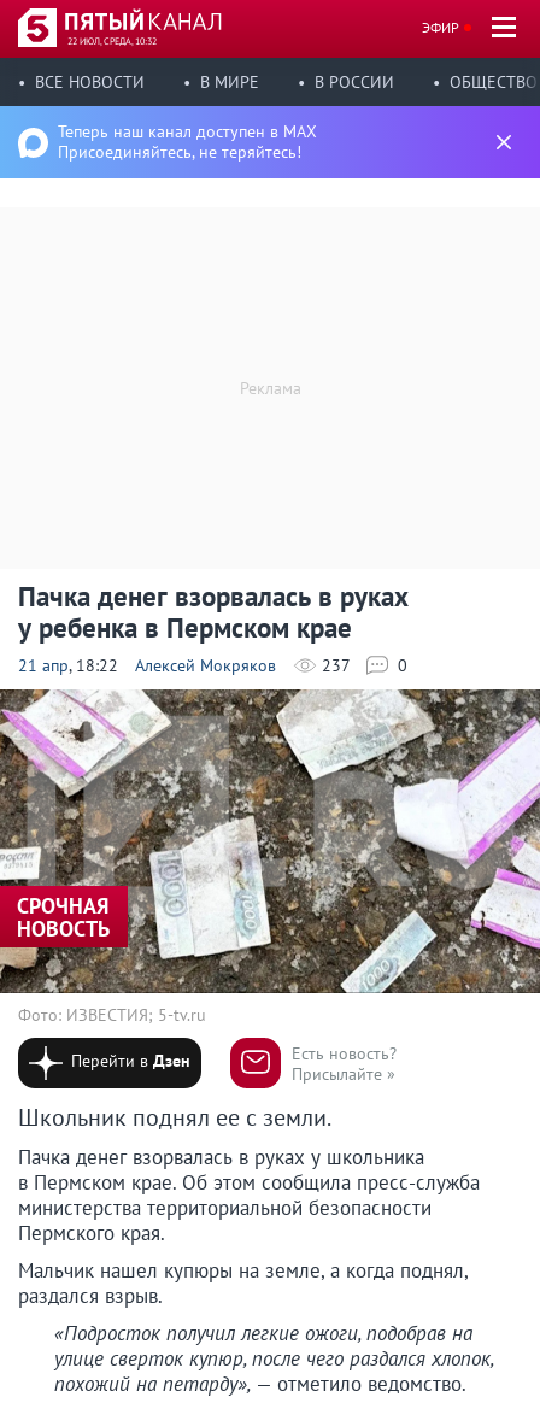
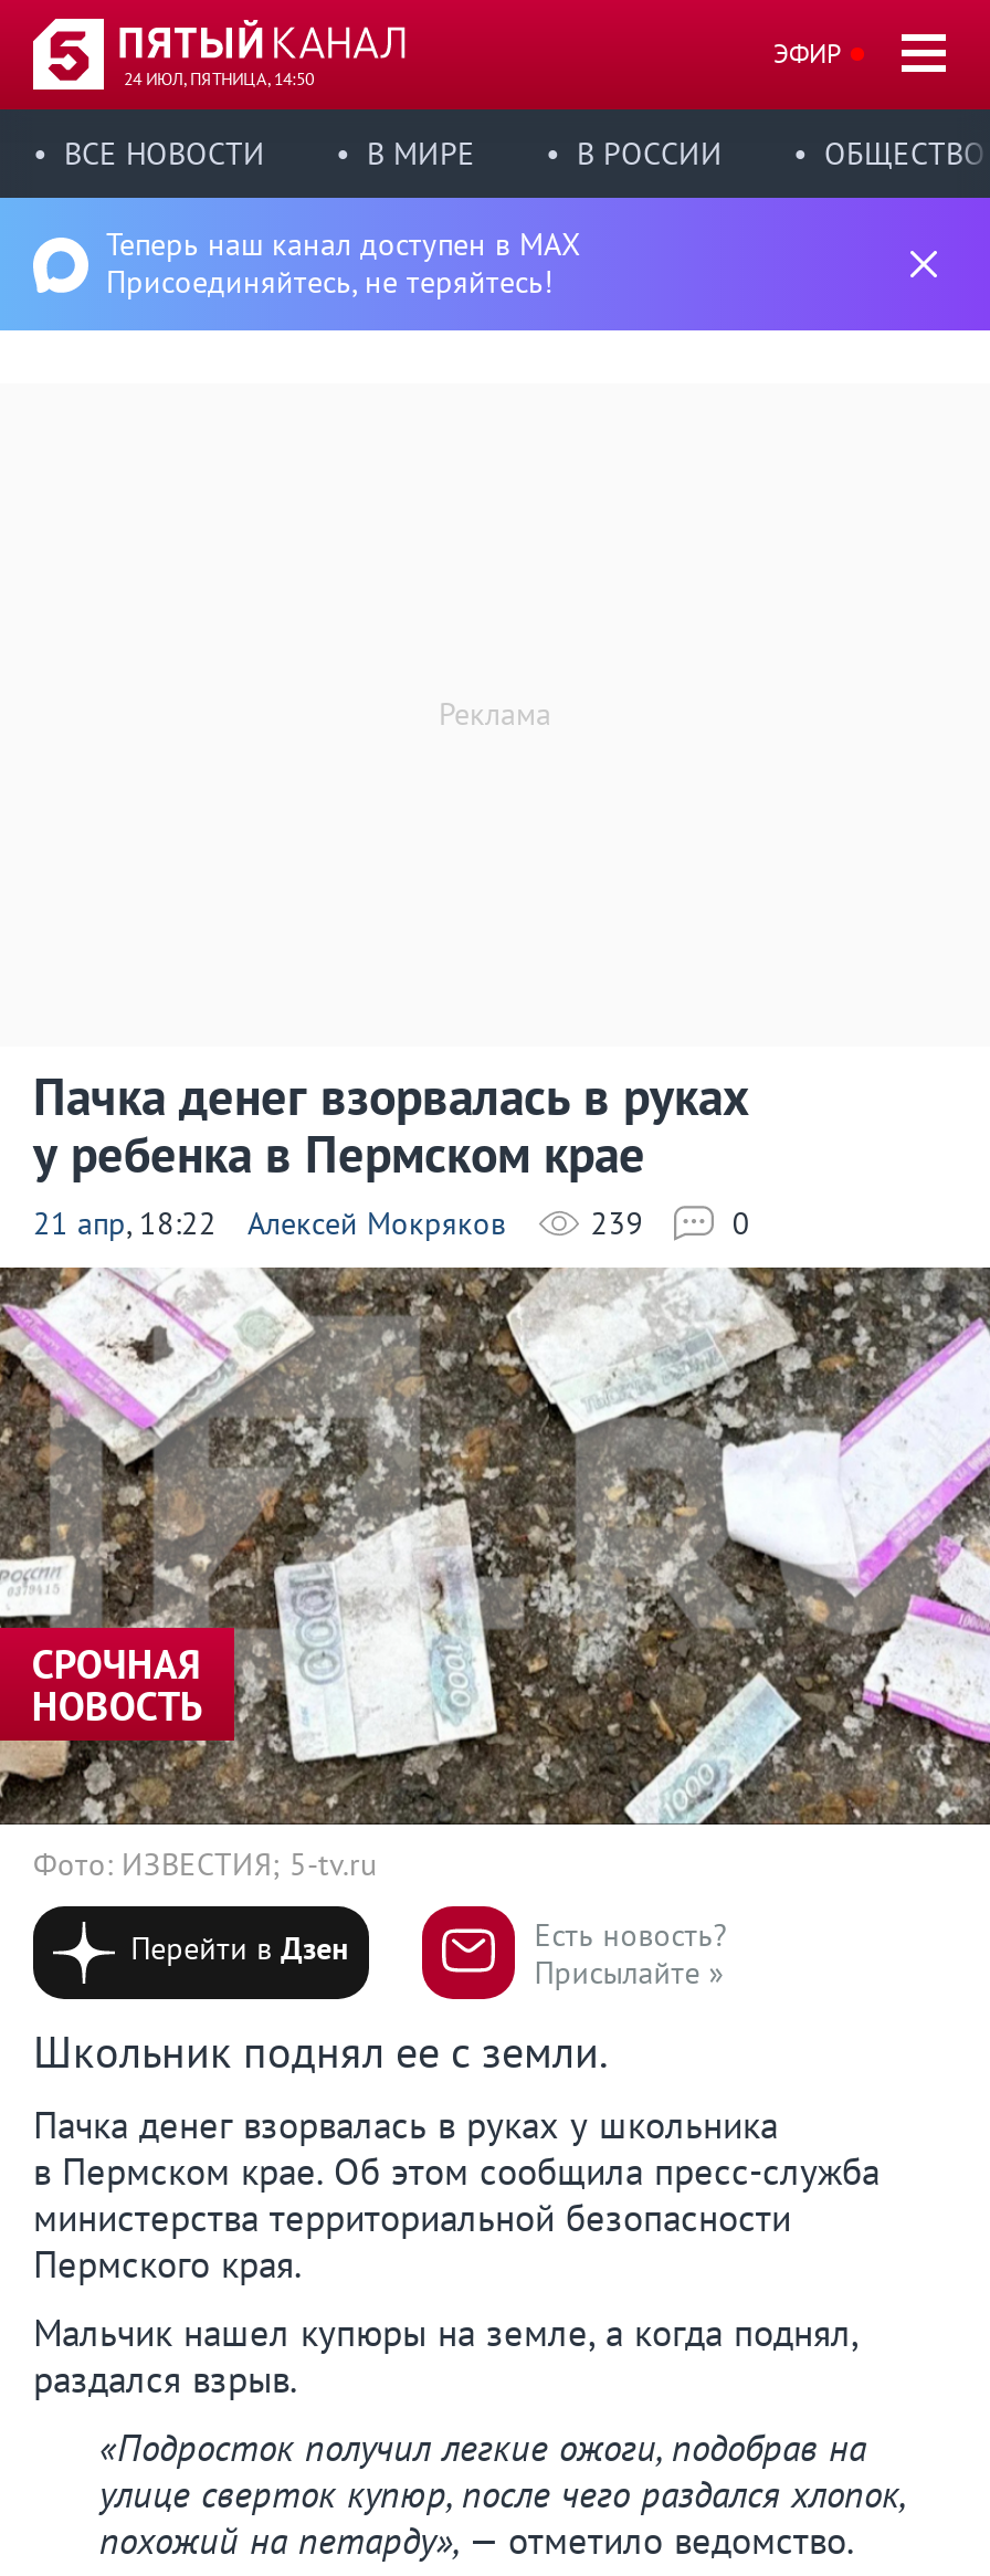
- 22 ИЮЛ, СРЕДА, 10:32
+ 24 ИЮЛ, ПЯТНИЦА, 14:50

- 237
+ 239
